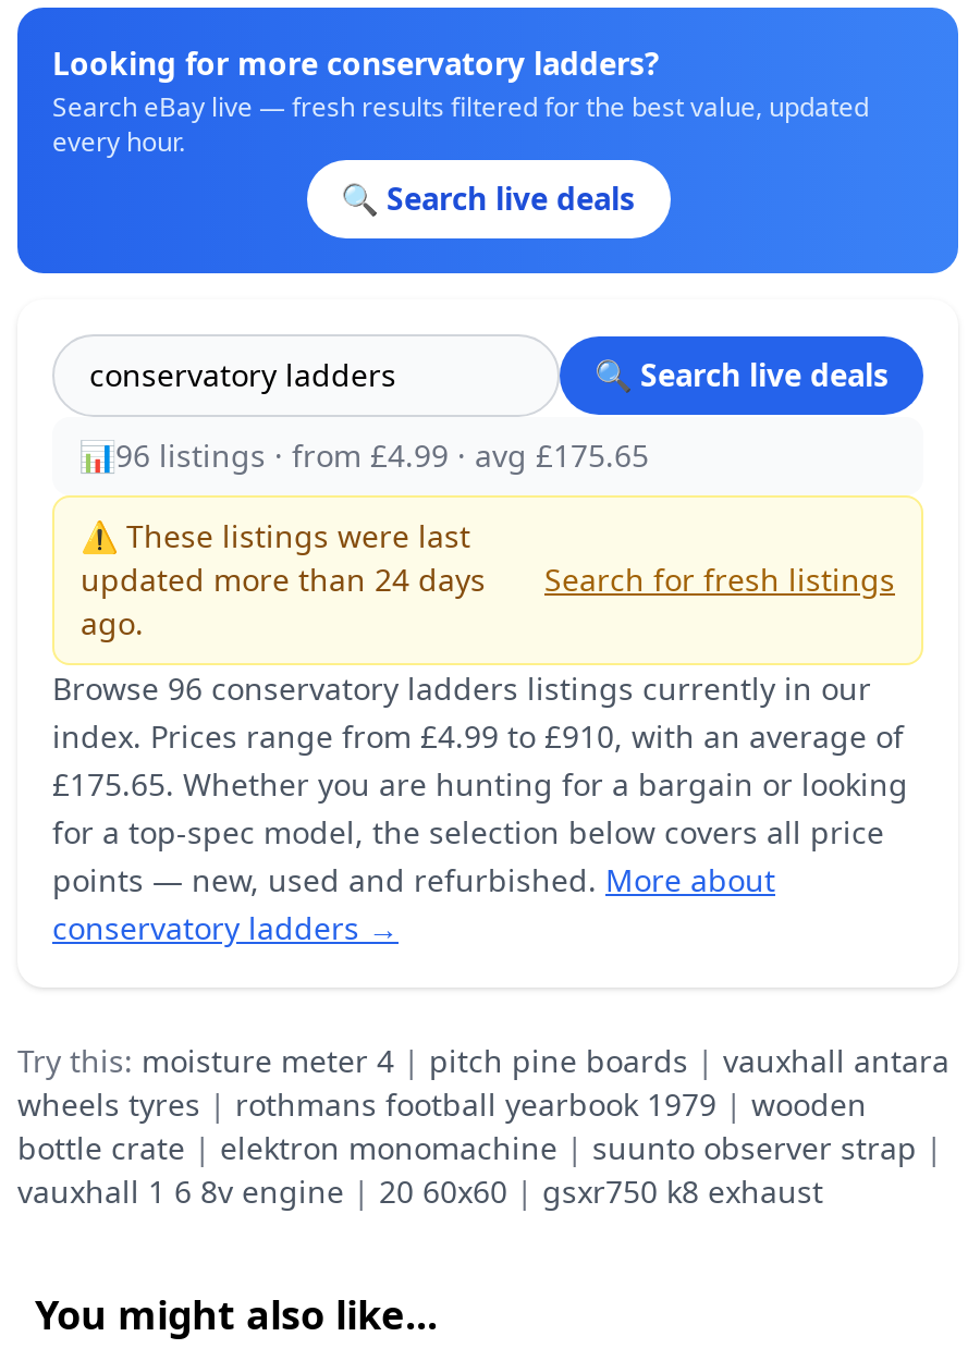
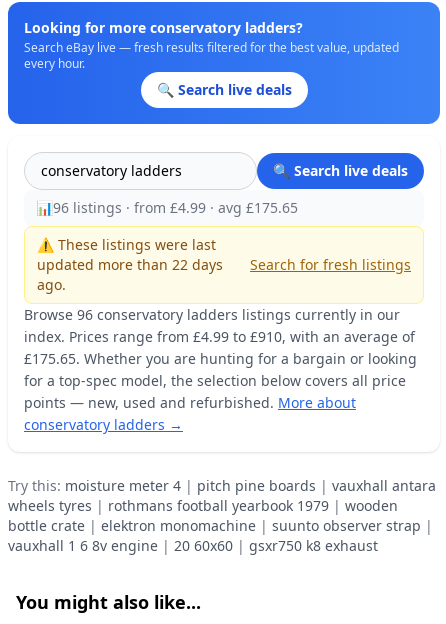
- updated more than 24 days
+ updated more than 22 days
